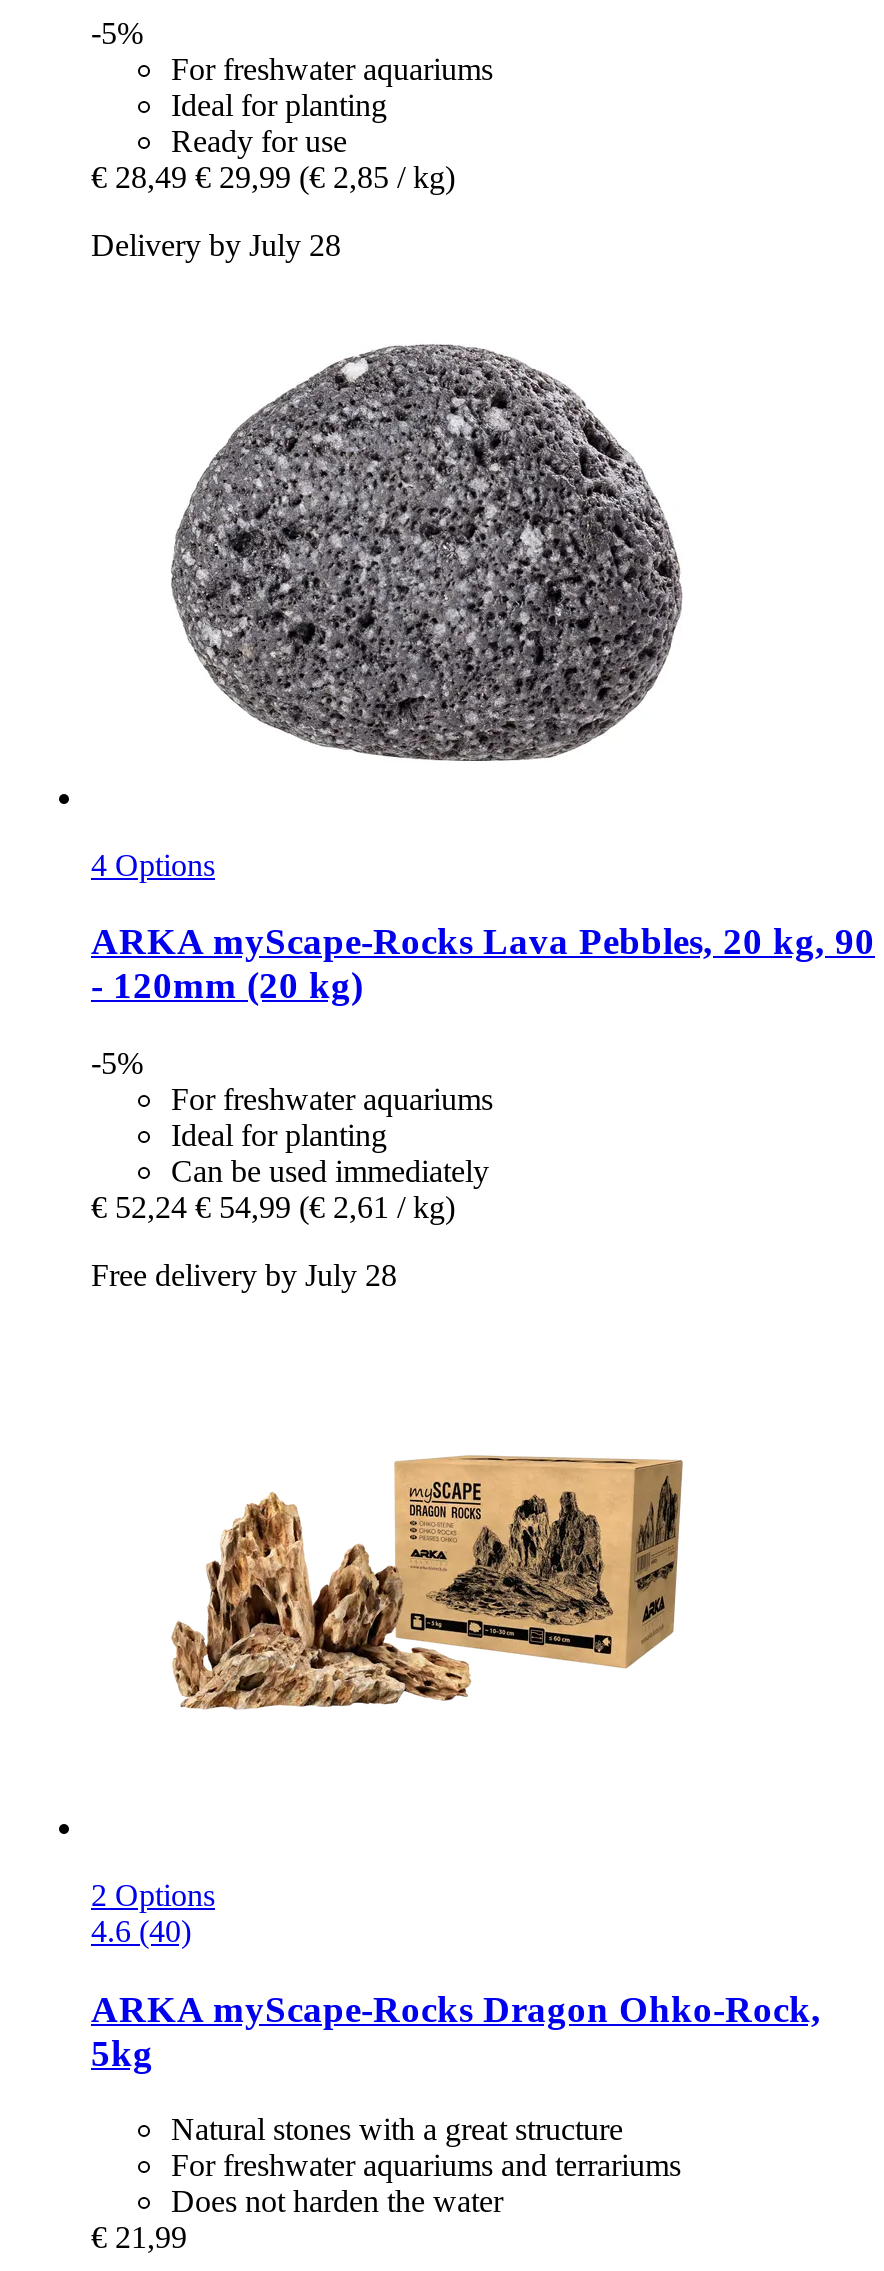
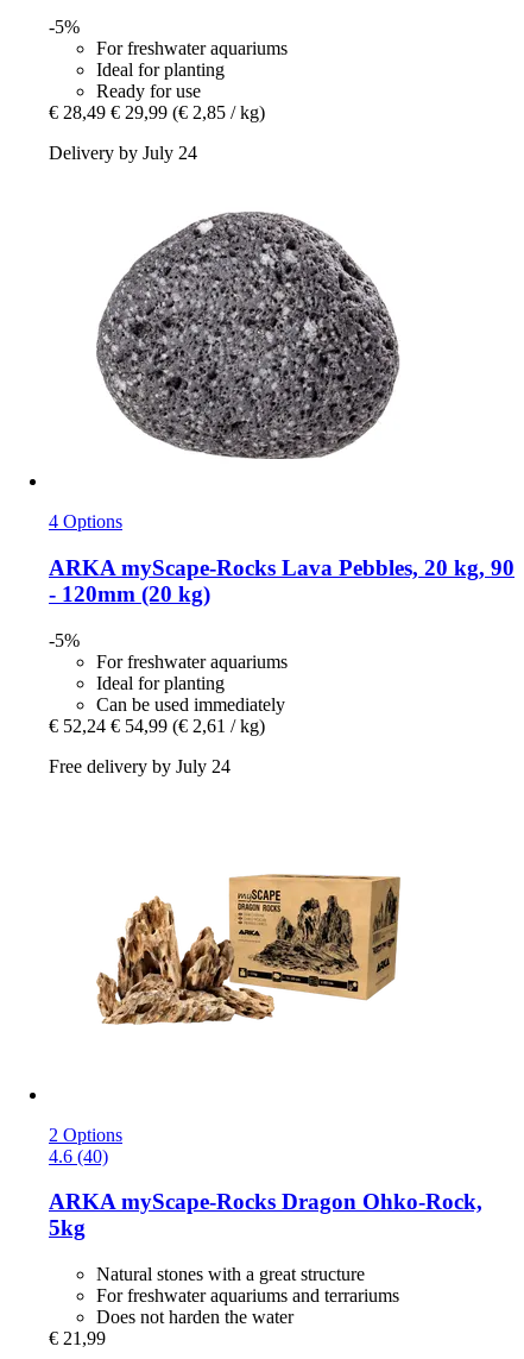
- Delivery by July 28
+ Delivery by July 24

- Free delivery by July 28
+ Free delivery by July 24
